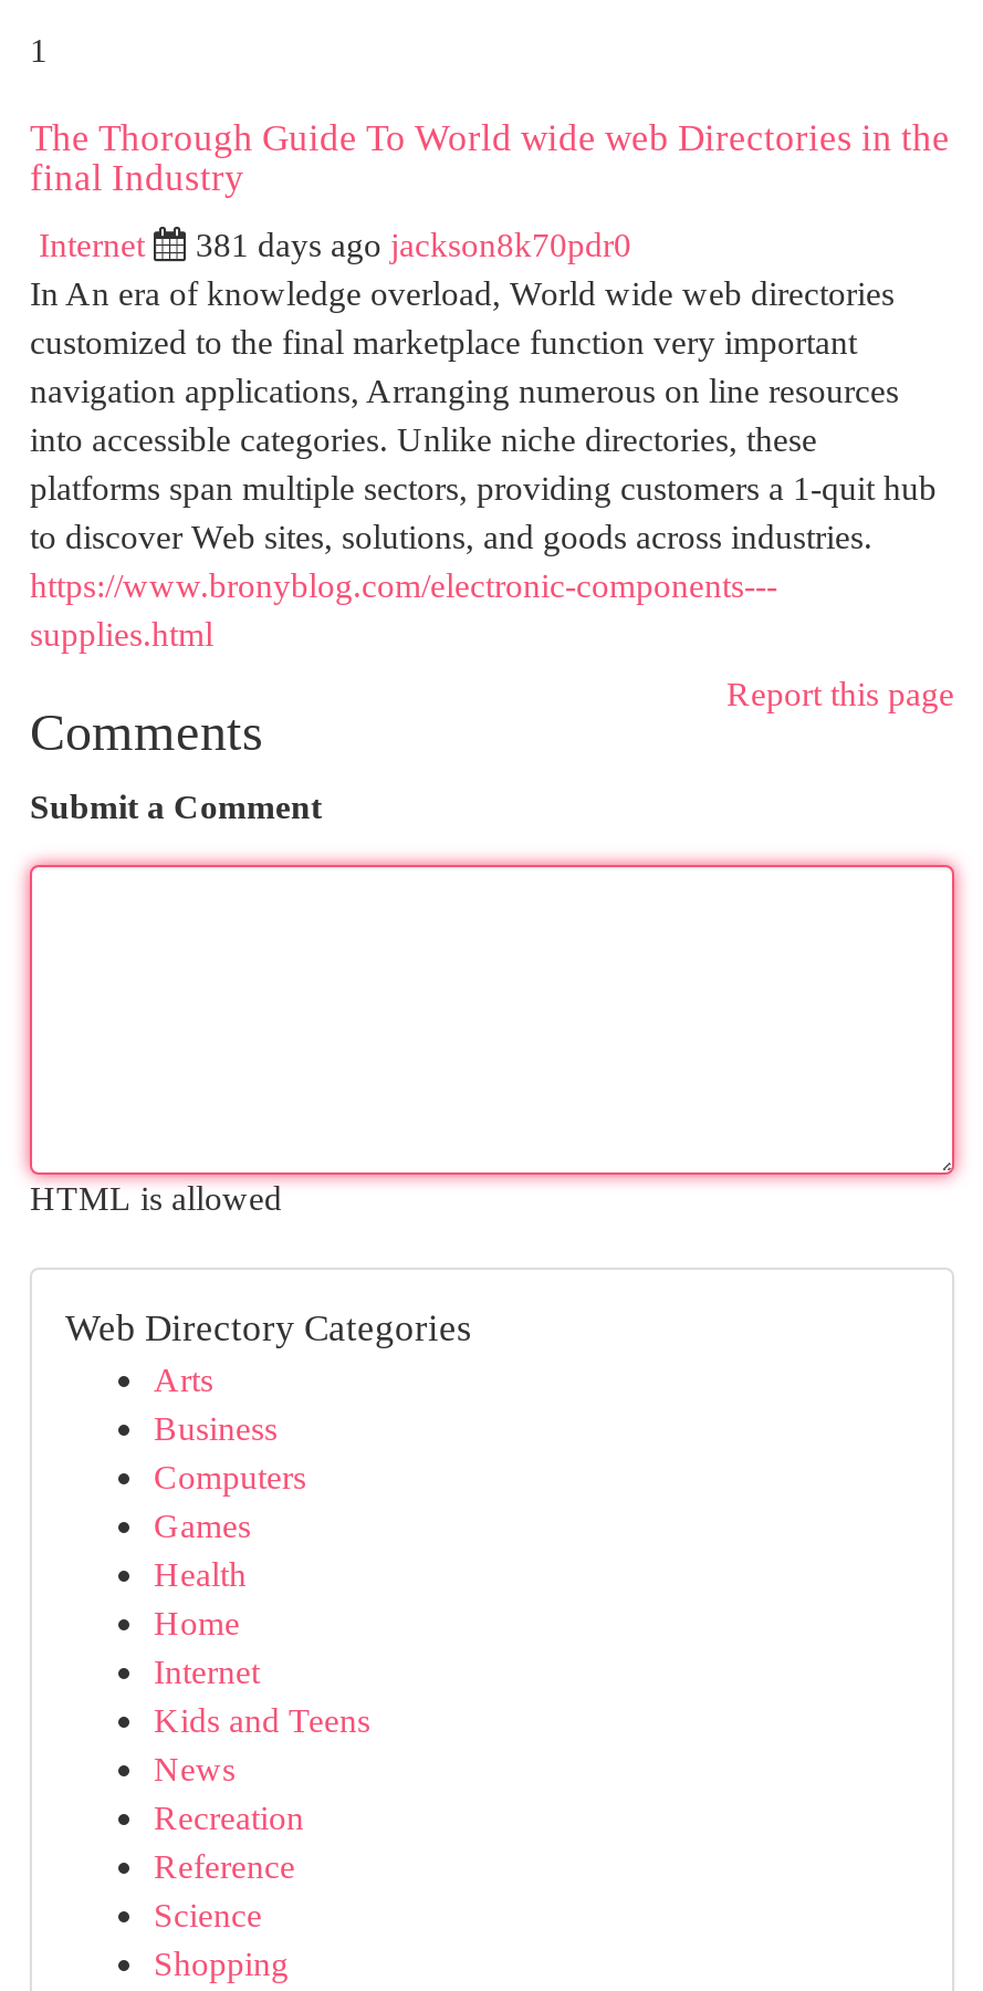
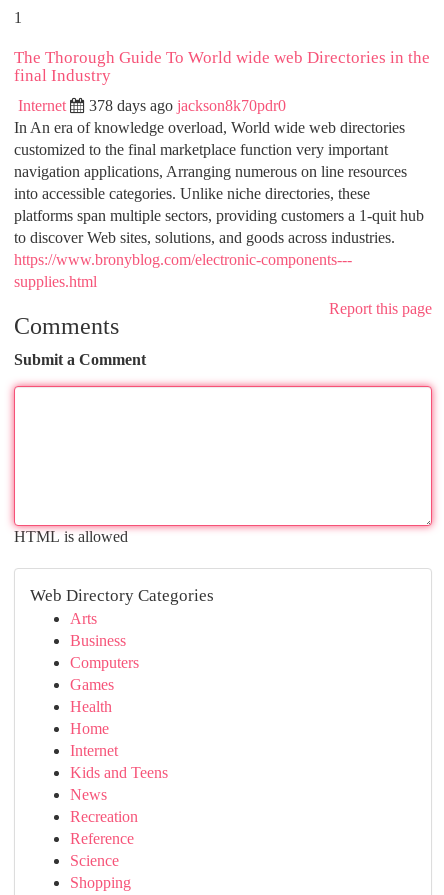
- 381 days ago jackson8k70pdr0
+ 378 days ago jackson8k70pdr0
